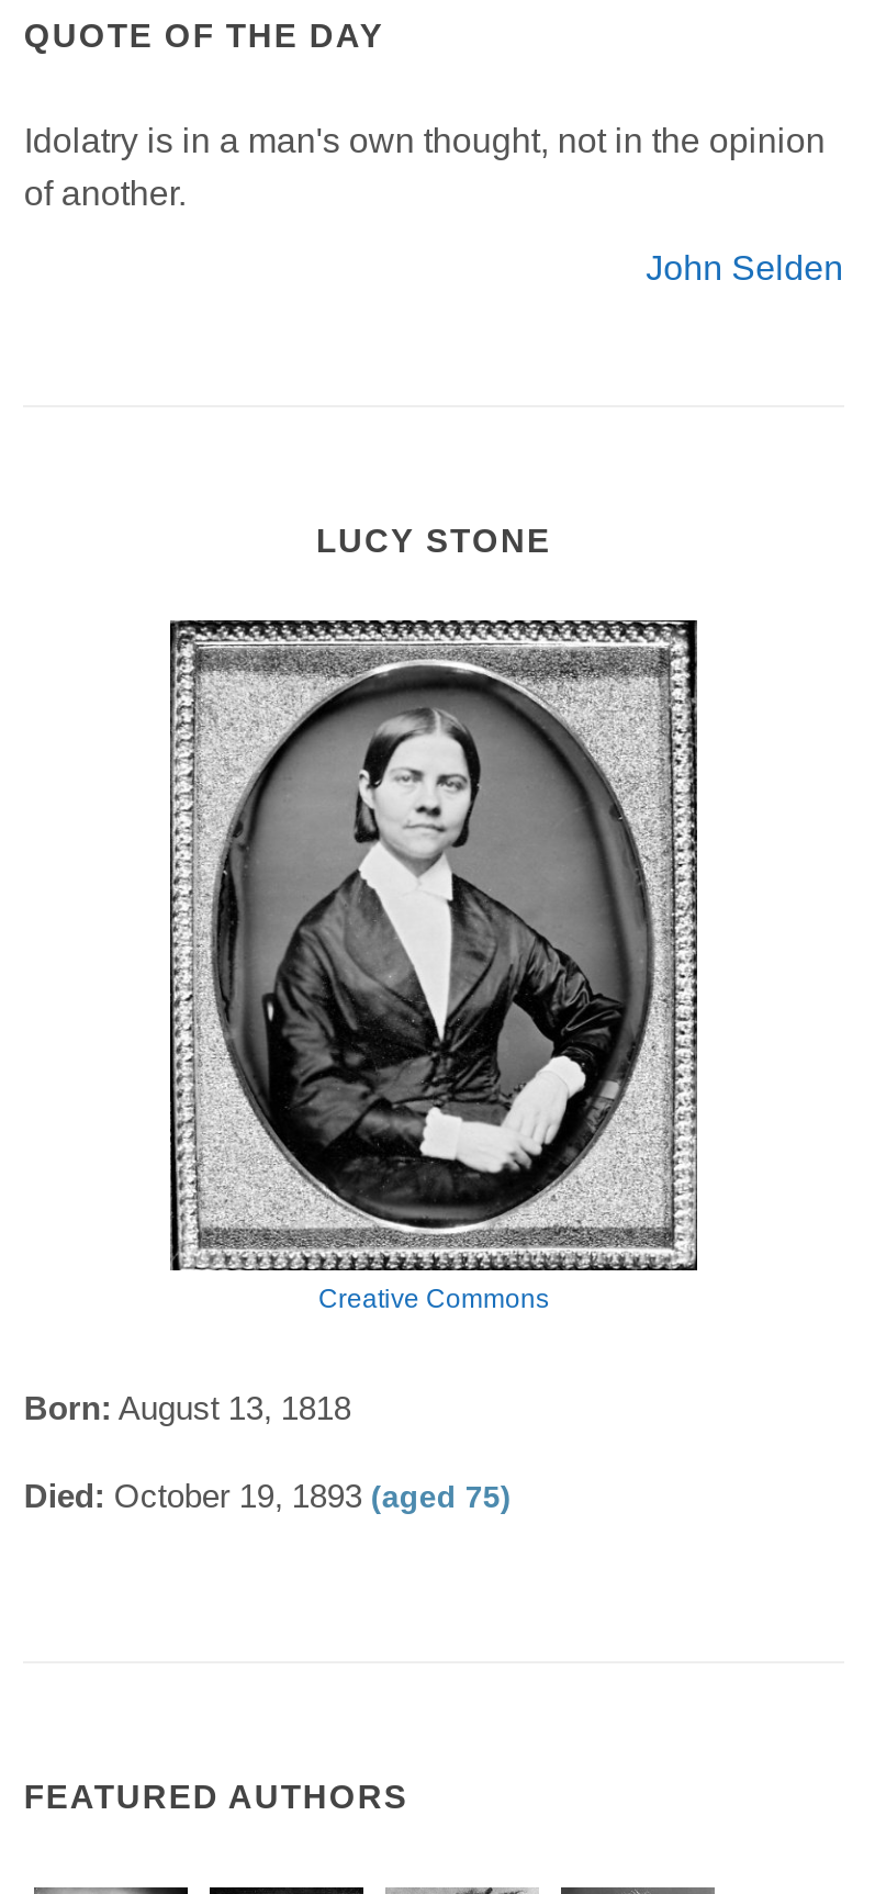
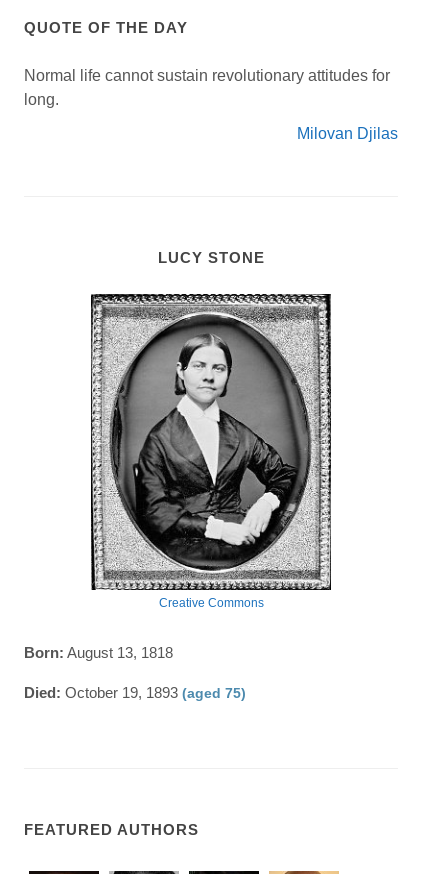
- Idolatry is in a man's own thought, not in the opinion
- of another.
+ Normal life cannot sustain revolutionary attitudes for
+ long.

- John Selden
+ Milovan Djilas
